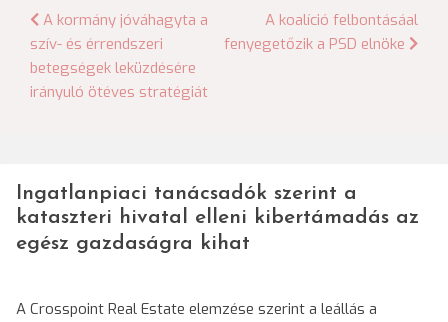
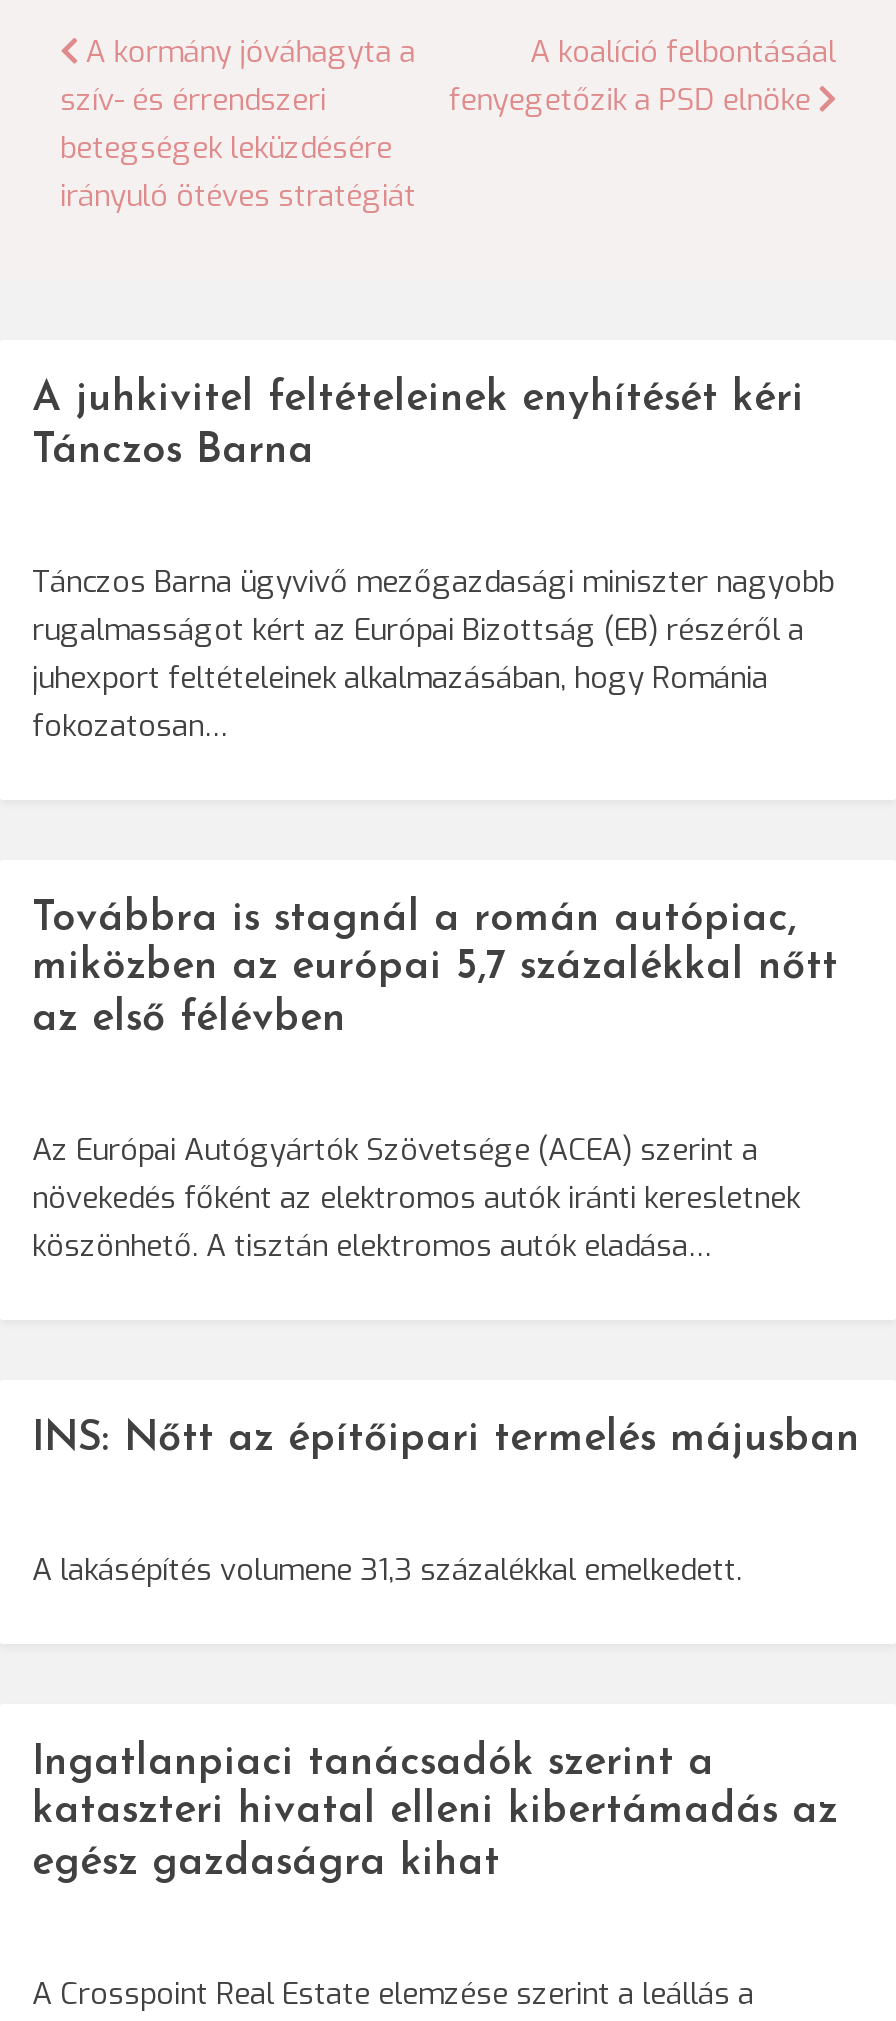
+ A juhkivitel feltételeinek enyhítését kéri
+ Tánczos Barna
+ Tánczos Barna ügyvivő mezőgazdasági miniszter nagyobb
+ rugalmasságot kért az Európai Bizottság (EB) részéről a
+ juhexport feltételeinek alkalmazásában, hogy Románia
+ fokozatosan…

+ Továbbra is stagnál a román autópiac,
+ miközben az európai 5,7 százalékkal nőtt
+ az első félévben
+ Az Európai Autógyártók Szövetsége (ACEA) szerint a
+ növekedés főként az elektromos autók iránti keresletnek
+ köszönhető. A tisztán elektromos autók eladása…

+ INS: Nőtt az építőipari termelés májusban
+ A lakásépítés volumene 31,3 százalékkal emelkedett.
